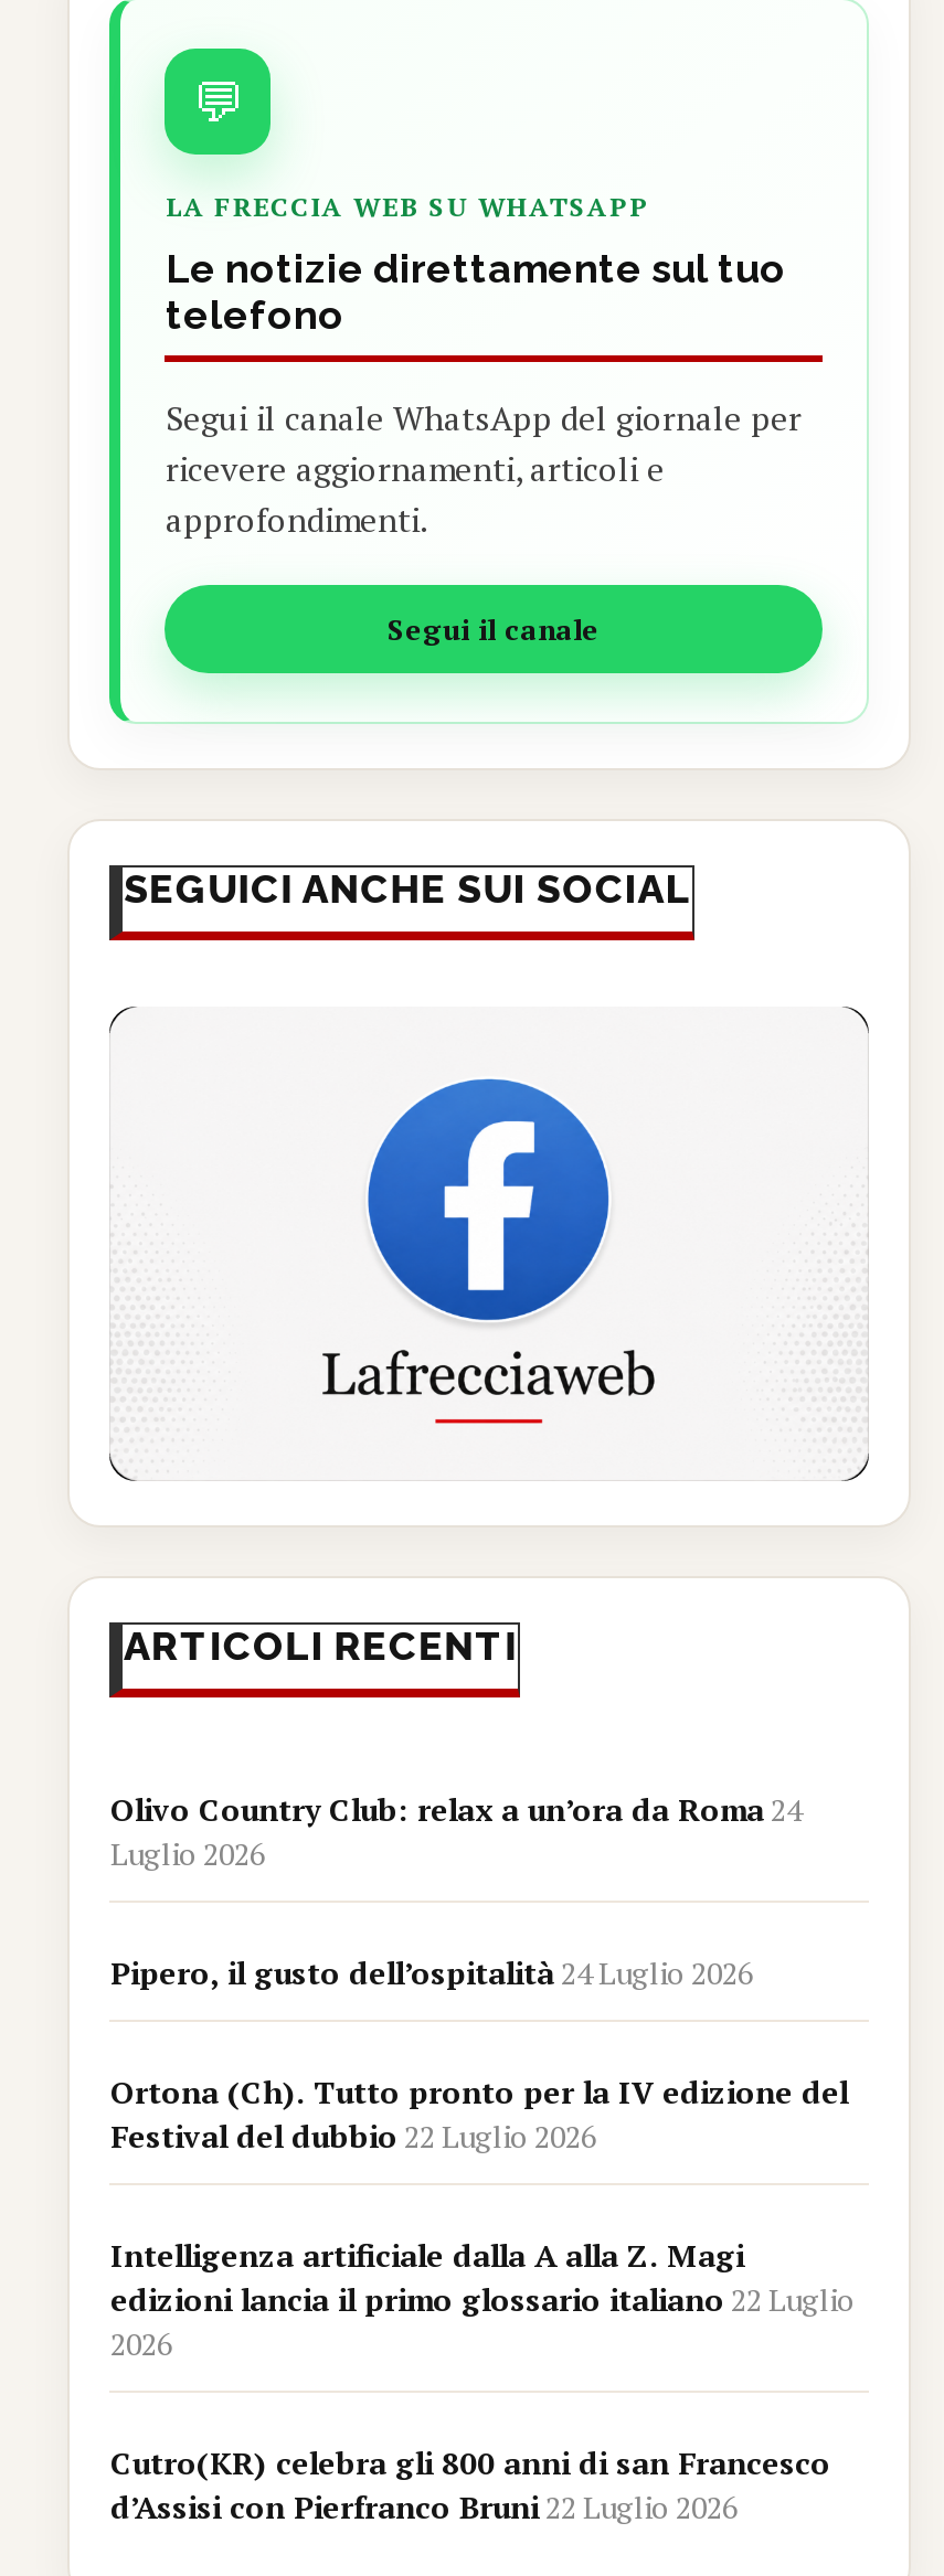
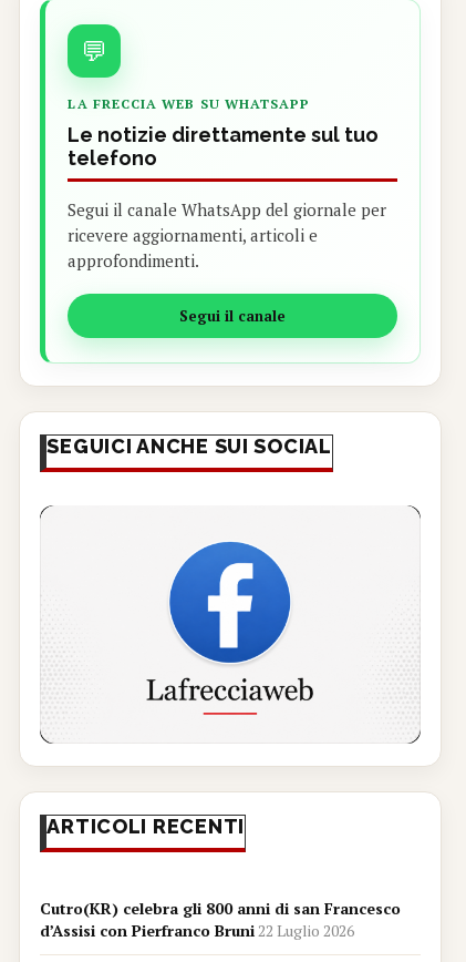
- Olivo Country Club: relax a un’ora da Roma 24
- Luglio 2026
- Pipero, il gusto dell’ospitalità 24 Luglio 2026
- Ortona (Ch). Tutto pronto per la IV edizione del
- Festival del dubbio 22 Luglio 2026
- Intelligenza artificiale dalla A alla Z. Magi
- edizioni lancia il primo glossario italiano 22 Luglio
- 2026
